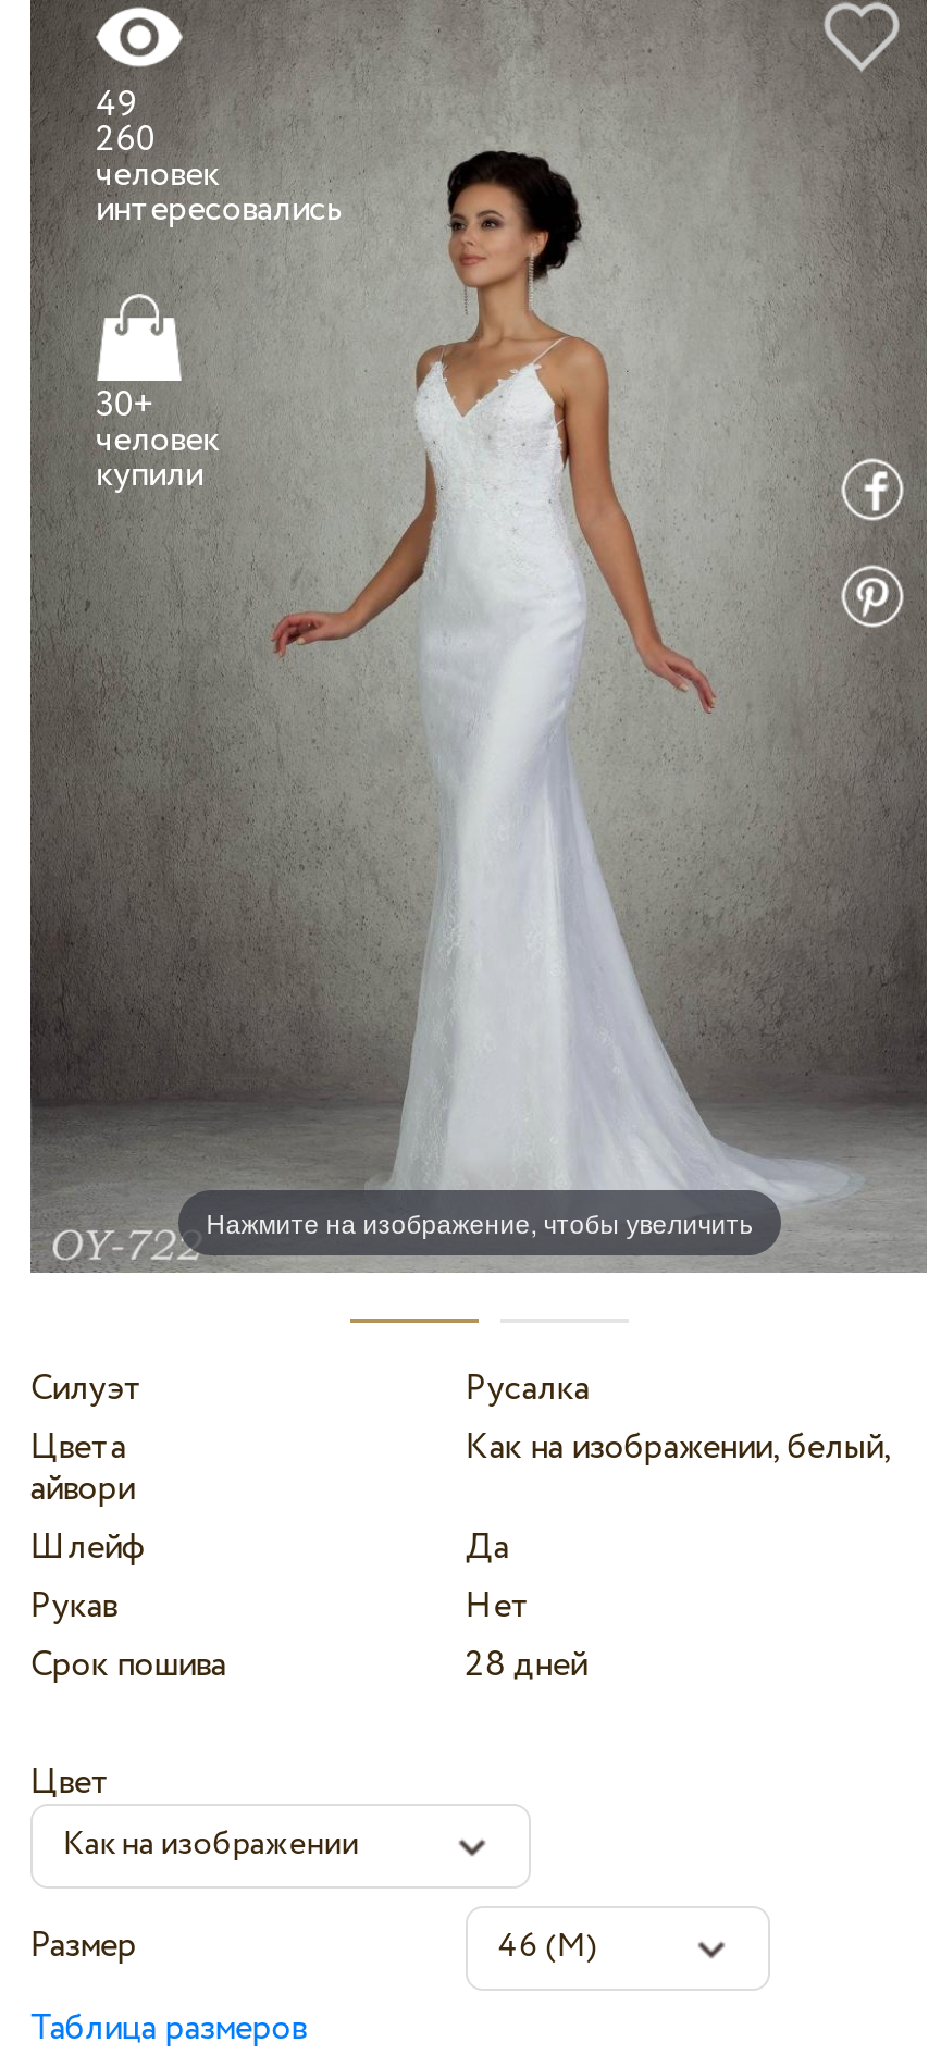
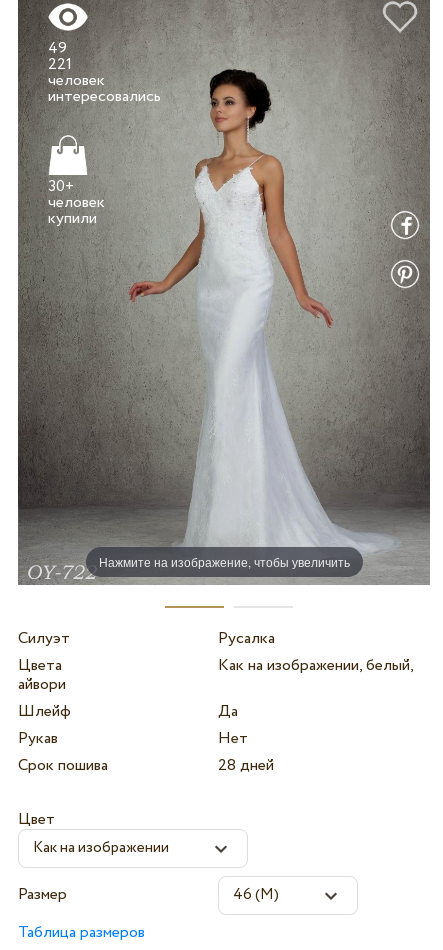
- 260
+ 221
